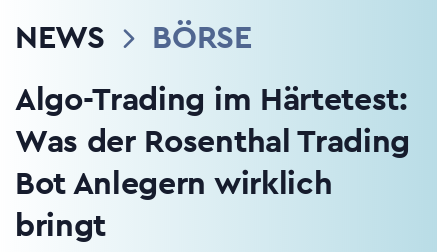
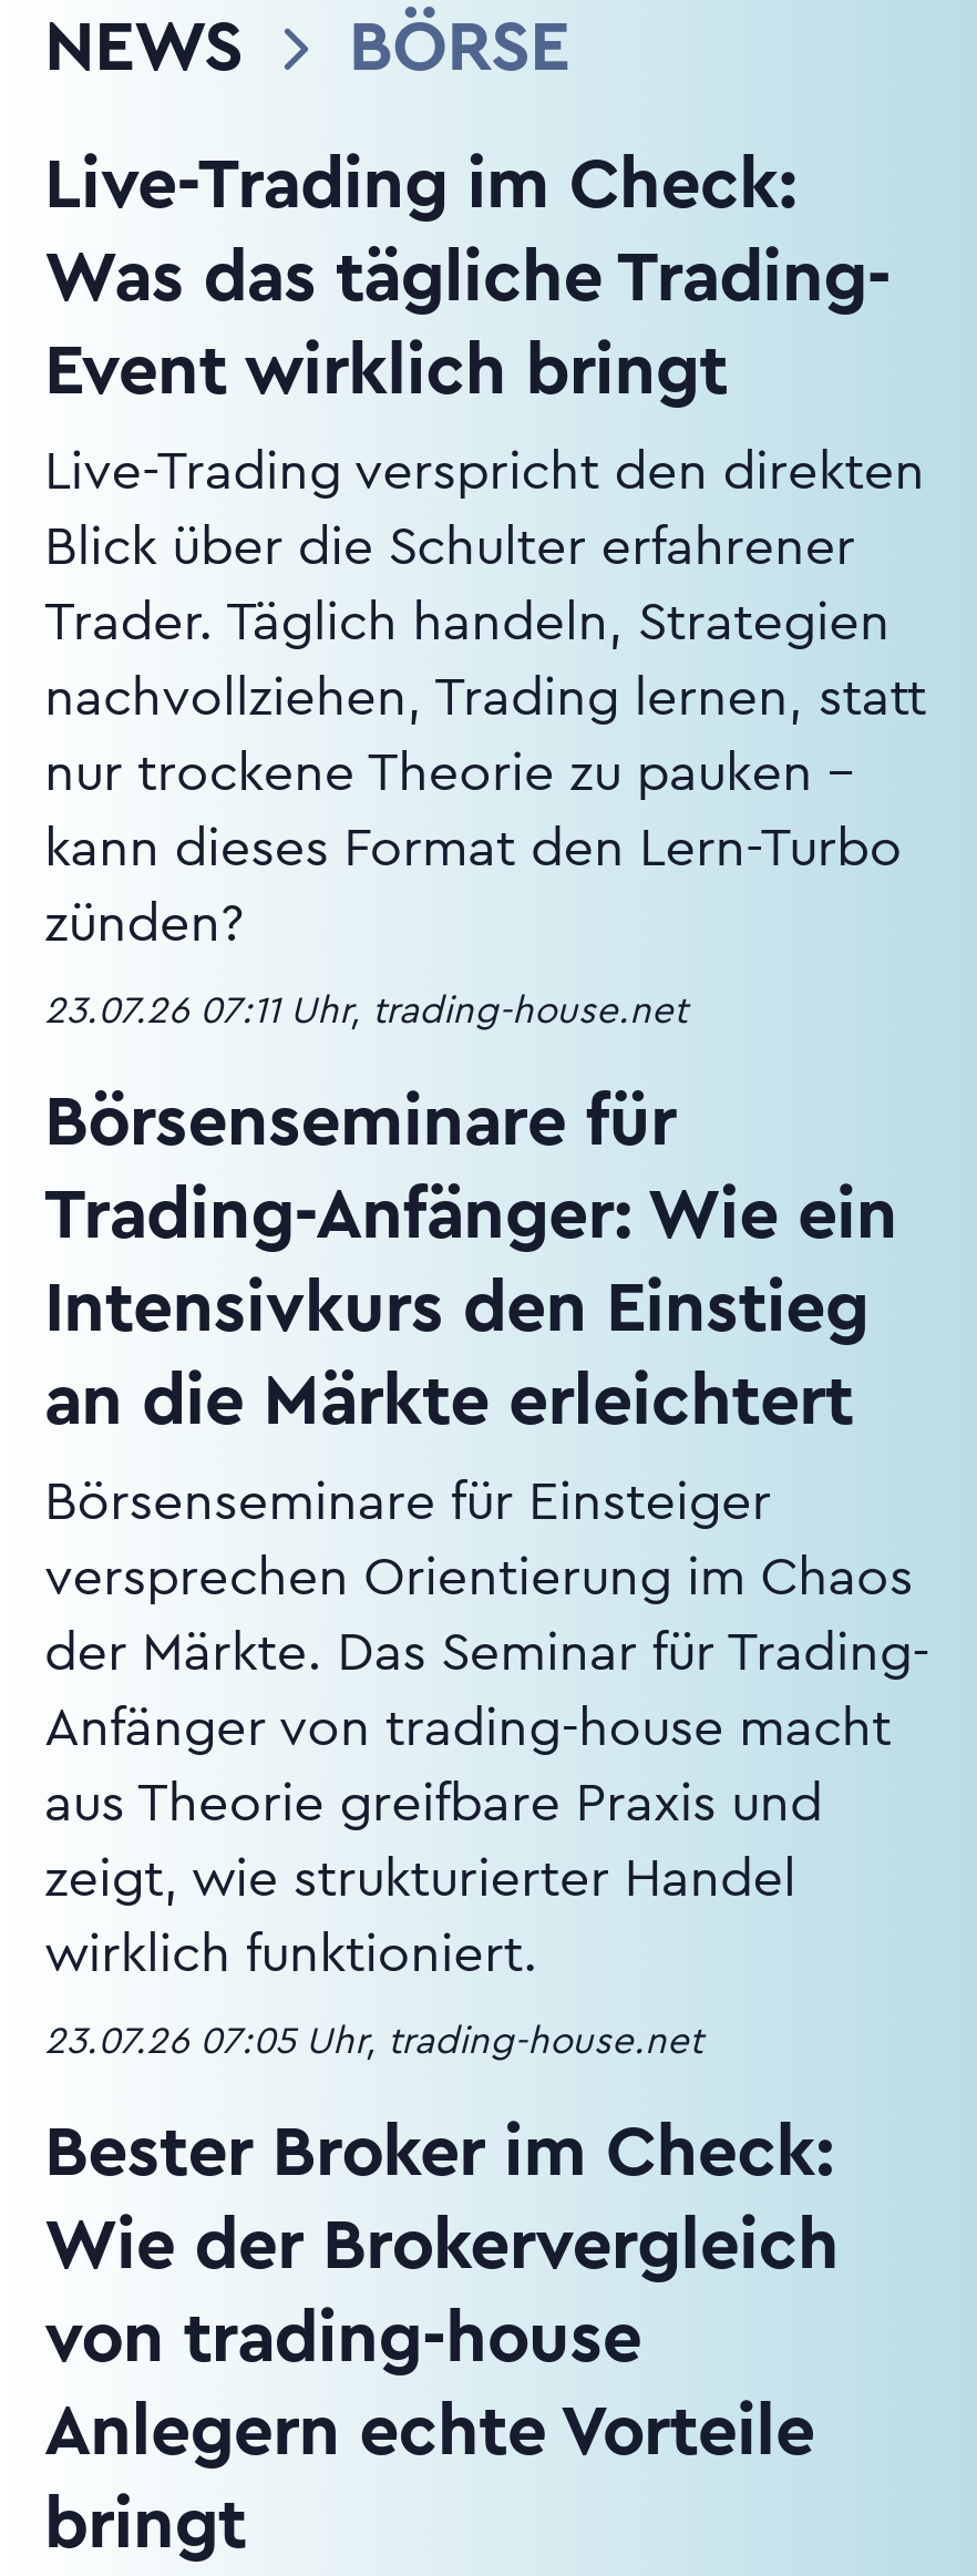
- Algo-Trading im Härtetest:
- Was der Rosenthal Trading
- Bot Anlegern wirklich
+ Live-Trading im Check:
+ Was das tägliche Trading-
+ Event wirklich bringt
+ Live-Trading verspricht den direkten
+ Blick über die Schulter erfahrener
+ Trader. Täglich handeln, Strategien
+ nachvollziehen, Trading lernen, statt
+ nur trockene Theorie zu pauken –
+ kann dieses Format den Lern-Turbo
+ zünden?
+ 23.07.26 07:11 Uhr, trading-house.net
+ Börsenseminare für
+ Trading-Anfänger: Wie ein
+ Intensivkurs den Einstieg
+ an die Märkte erleichtert
+ Börsenseminare für Einsteiger
+ versprechen Orientierung im Chaos
+ der Märkte. Das Seminar für Trading-
+ Anfänger von trading-house macht
+ aus Theorie greifbare Praxis und
+ zeigt, wie strukturierter Handel
+ wirklich funktioniert.
+ 23.07.26 07:05 Uhr, trading-house.net
+ Bester Broker im Check:
+ Wie der Brokervergleich
+ von trading-house
+ Anlegern echte Vorteile
